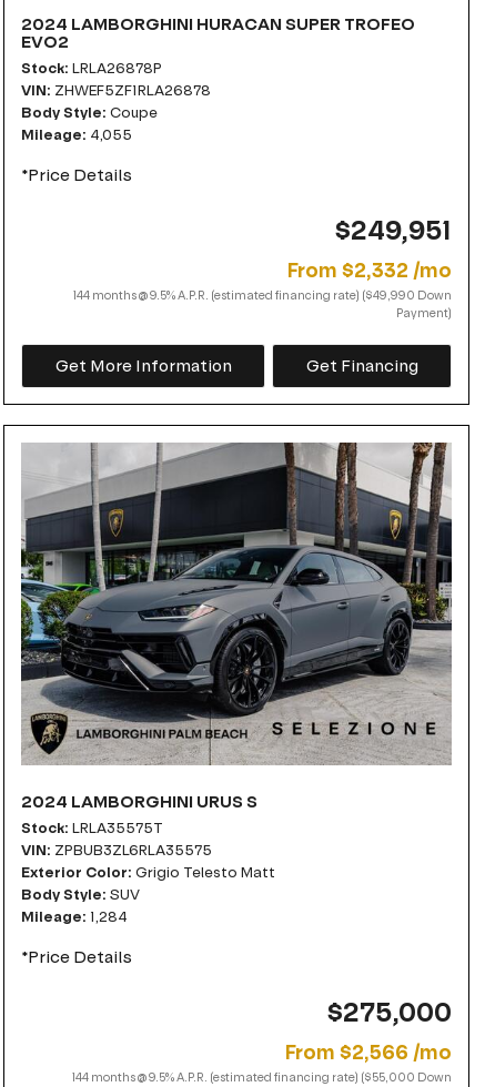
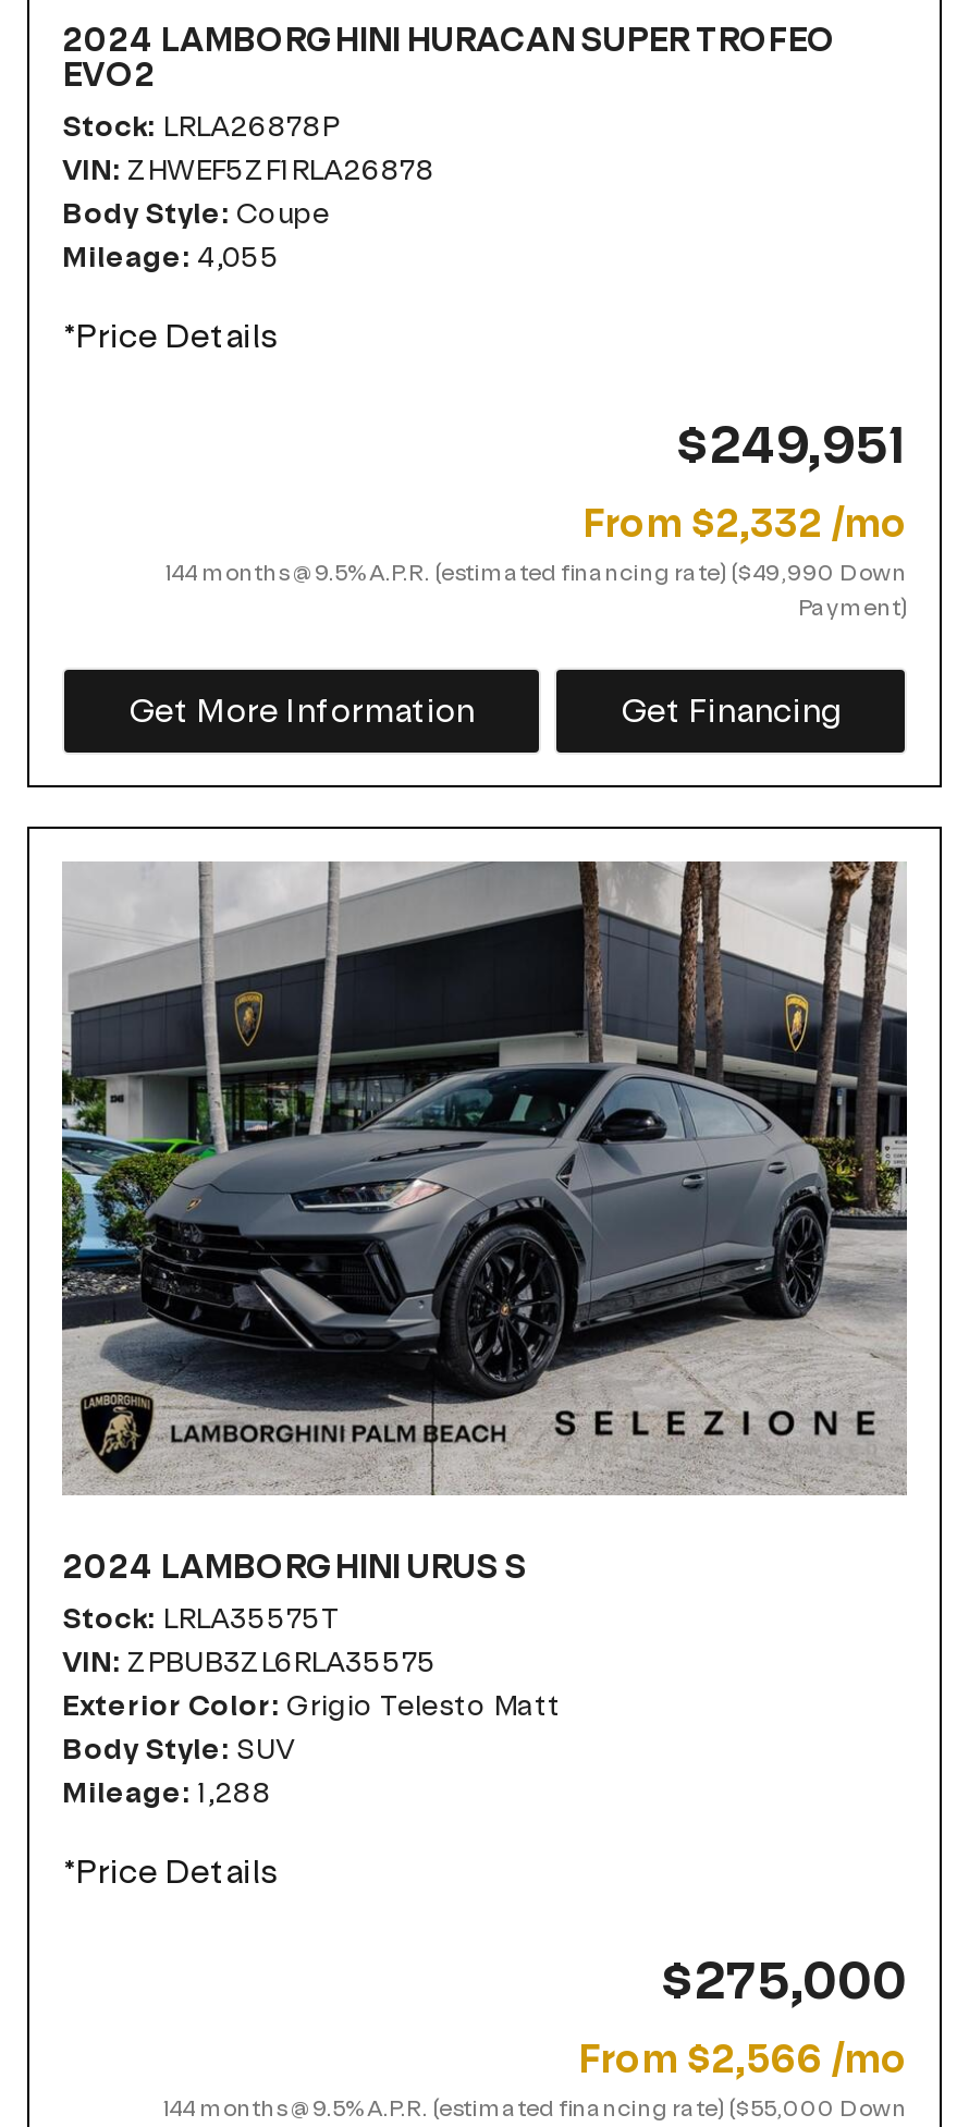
- Mileage 1,284
+ Mileage 1,288
